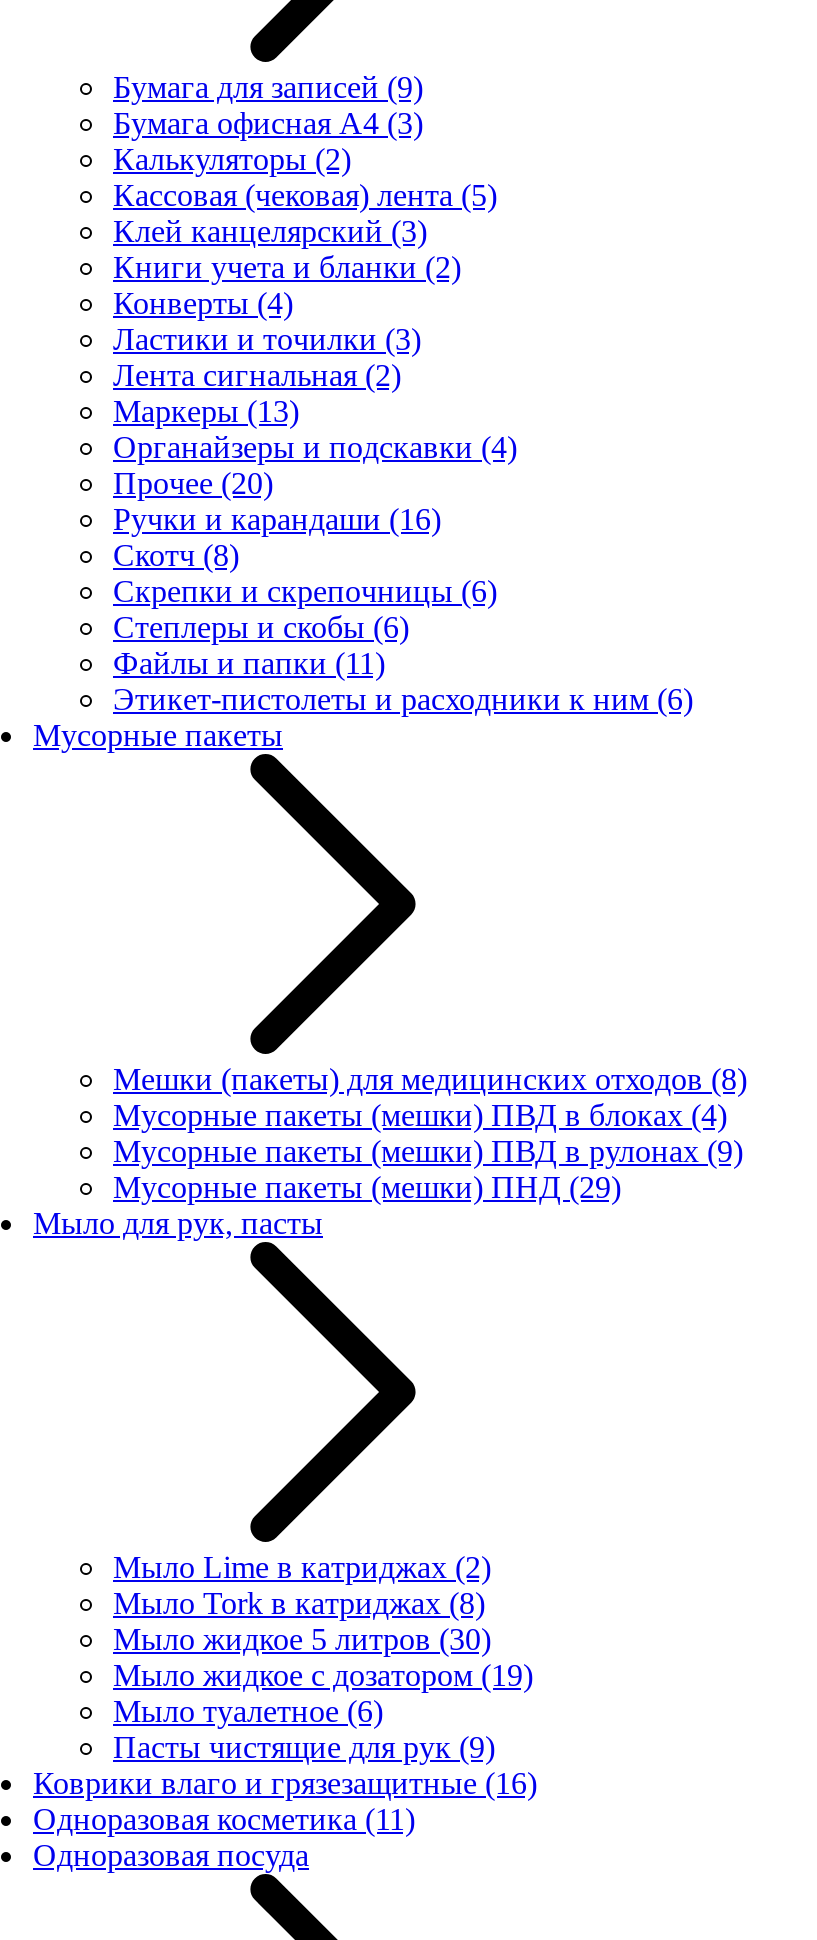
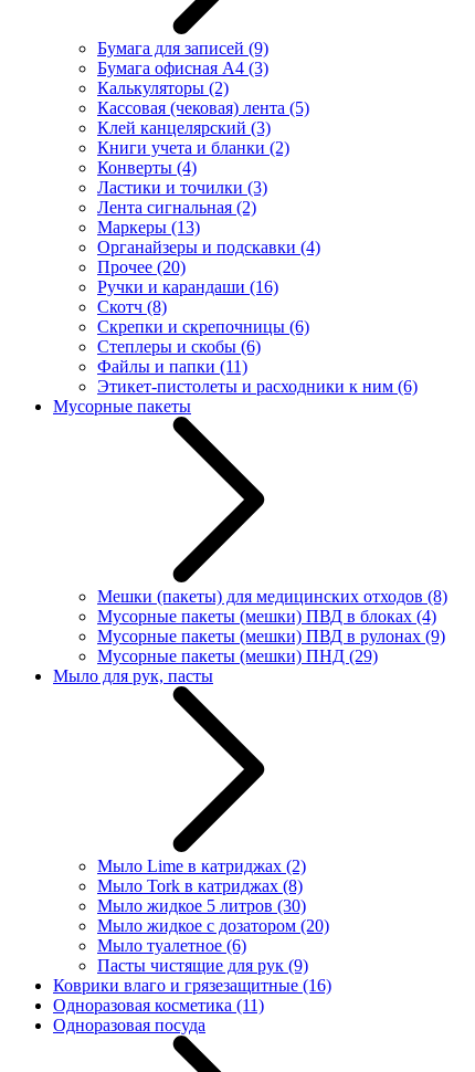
- Мыло жидкое с дозатором (19)
+ Мыло жидкое с дозатором (20)
